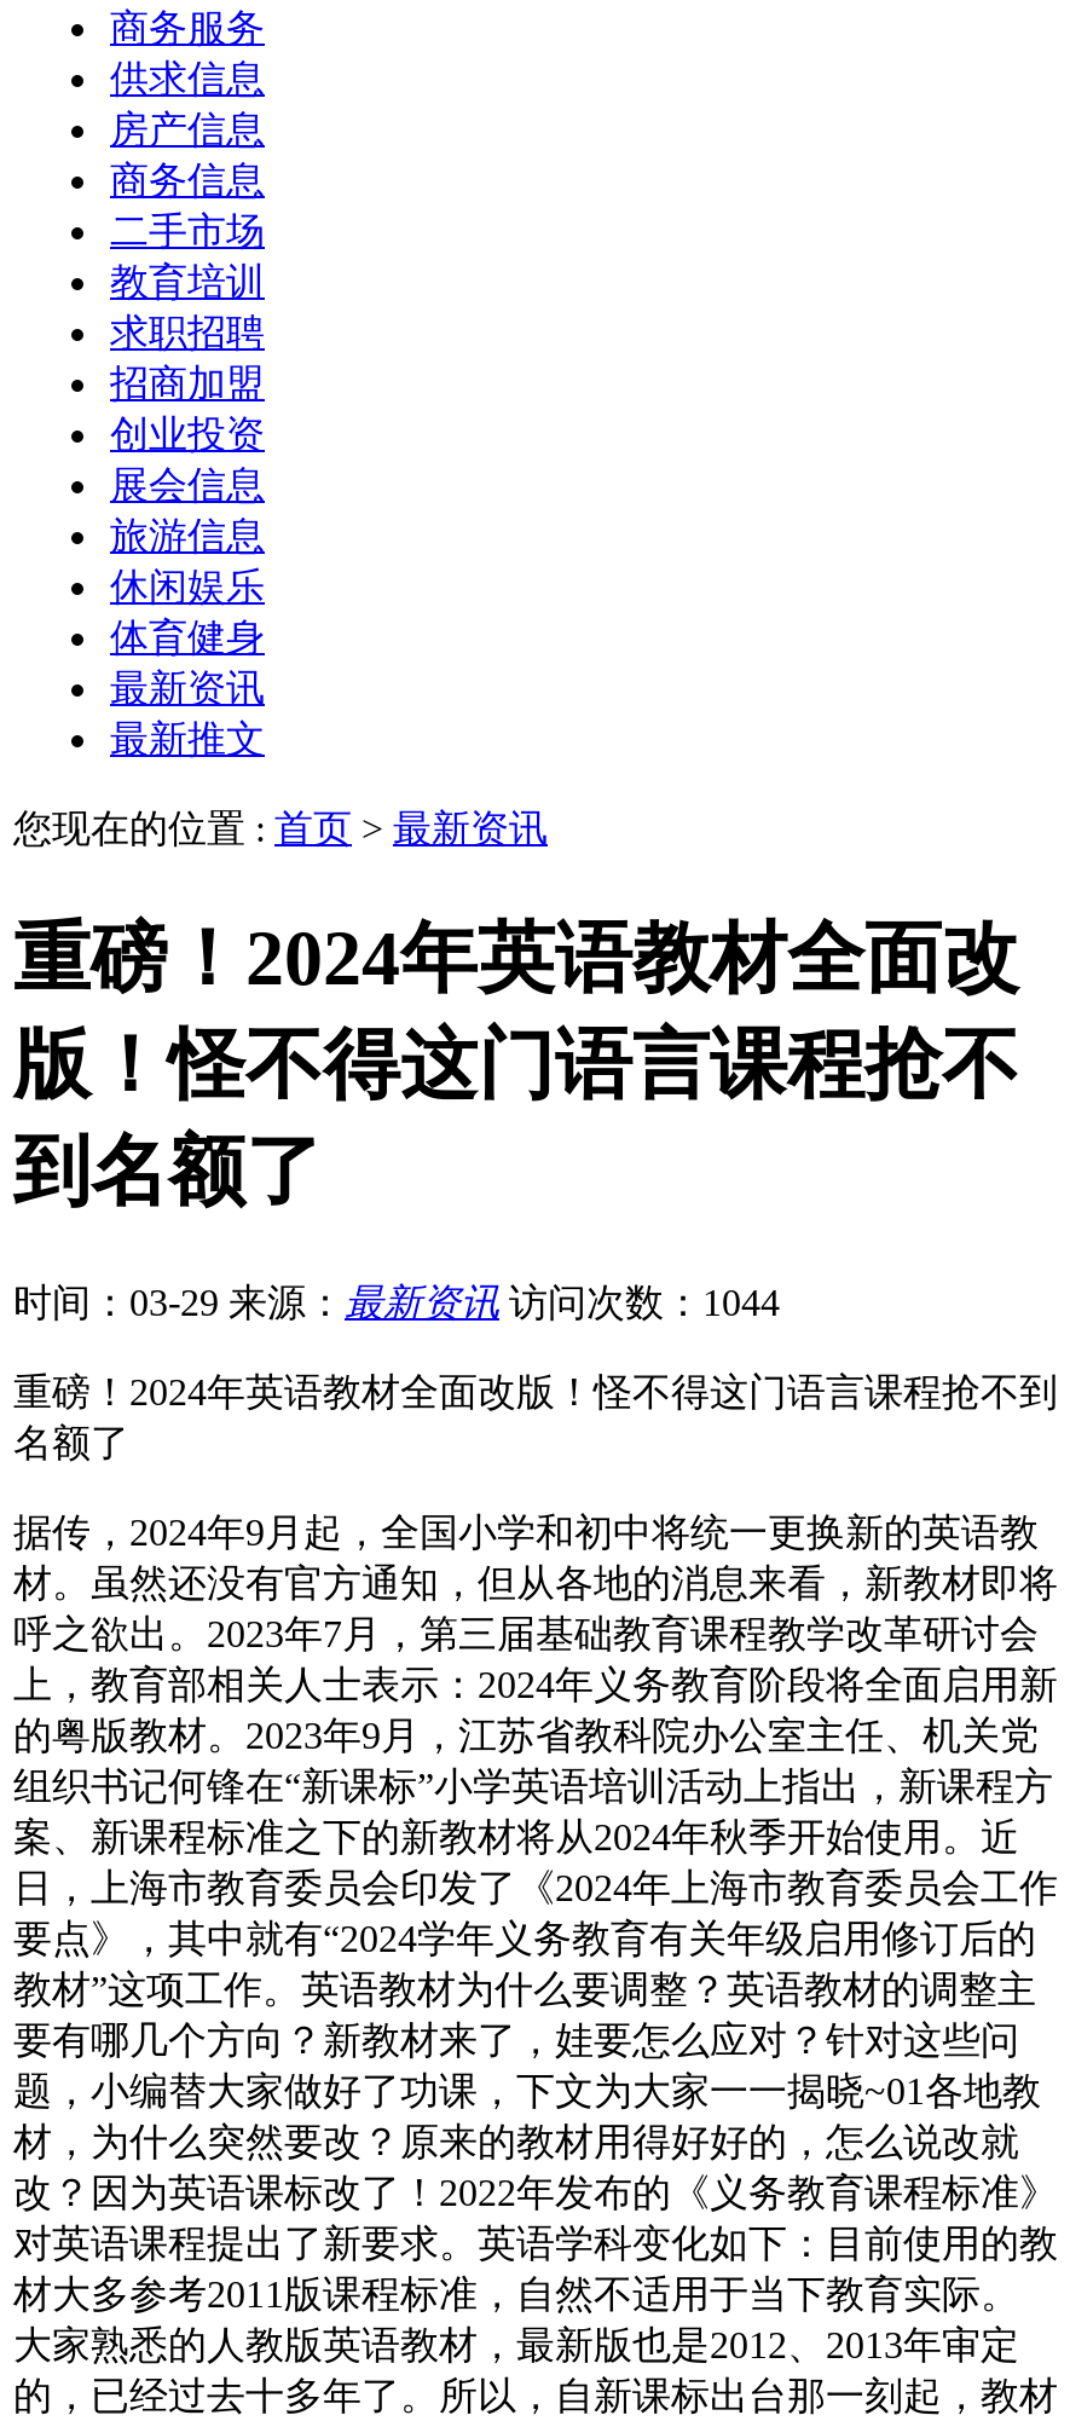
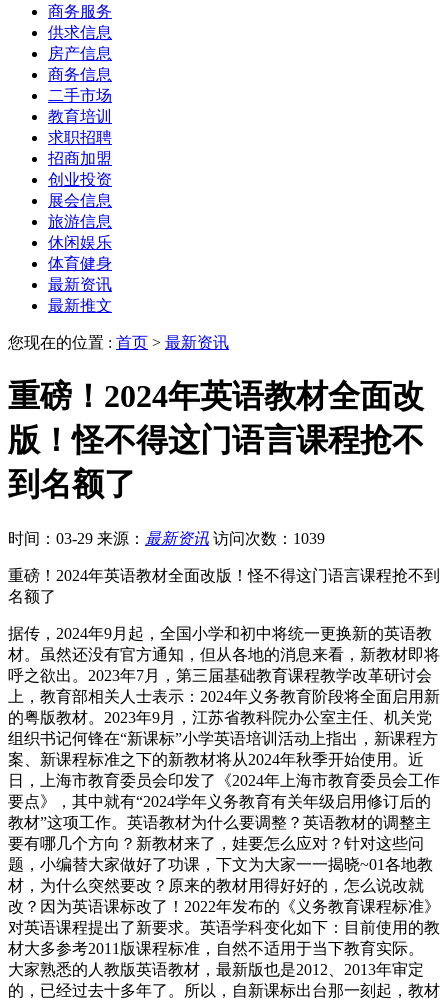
- 时间：03-29 来源：最新资讯 访问次数：1044
+ 时间：03-29 来源：最新资讯 访问次数：1039
